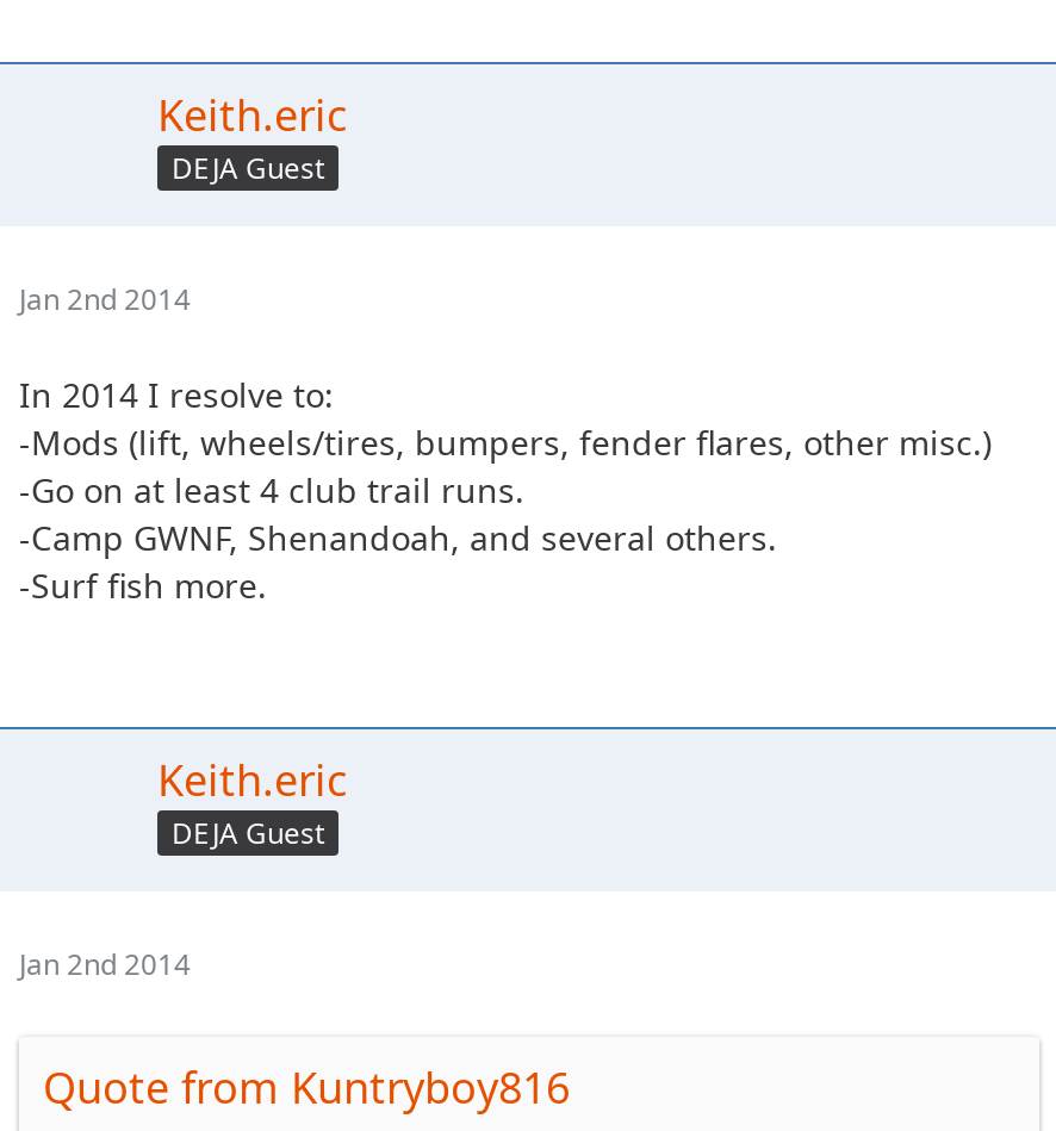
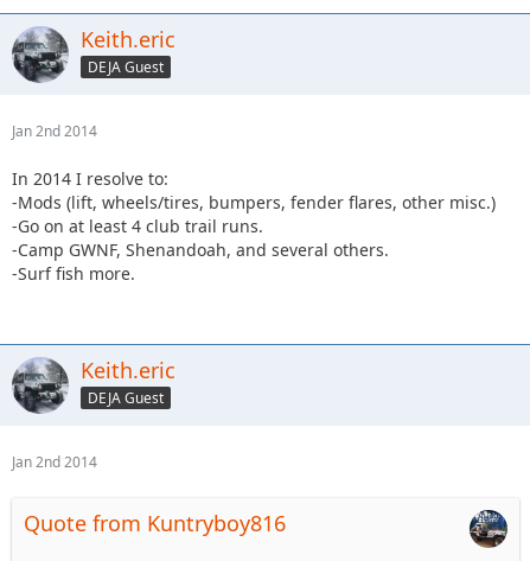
+ [image]

+ [image]

+ [image]
